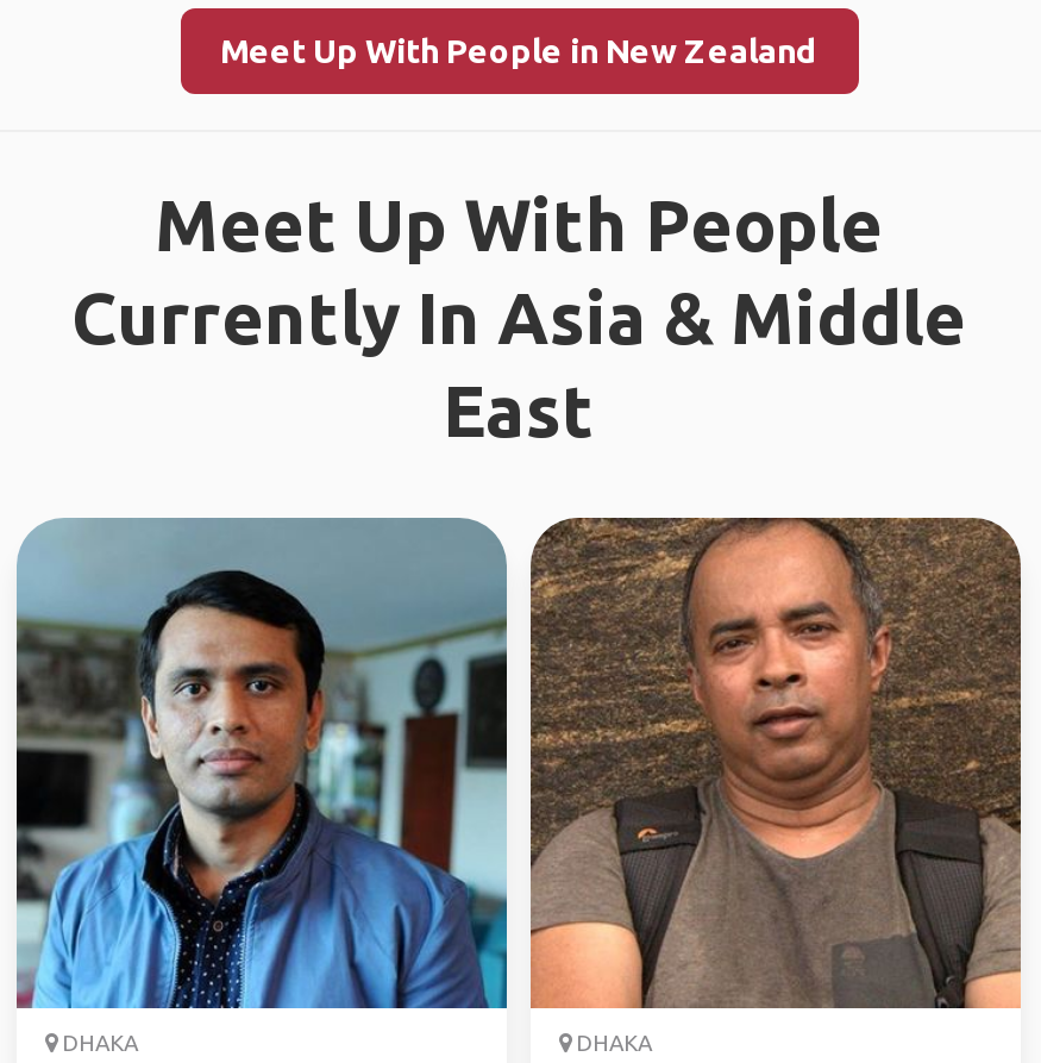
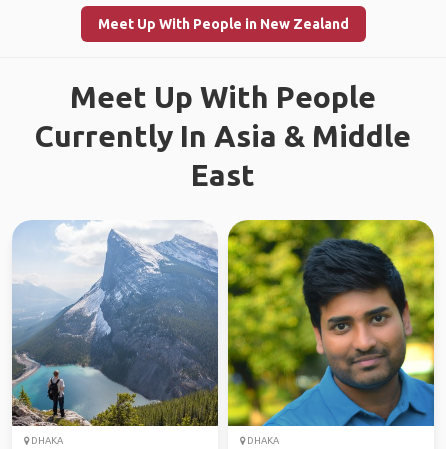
- [image]
+ [image]

- [image]
+ [image]
